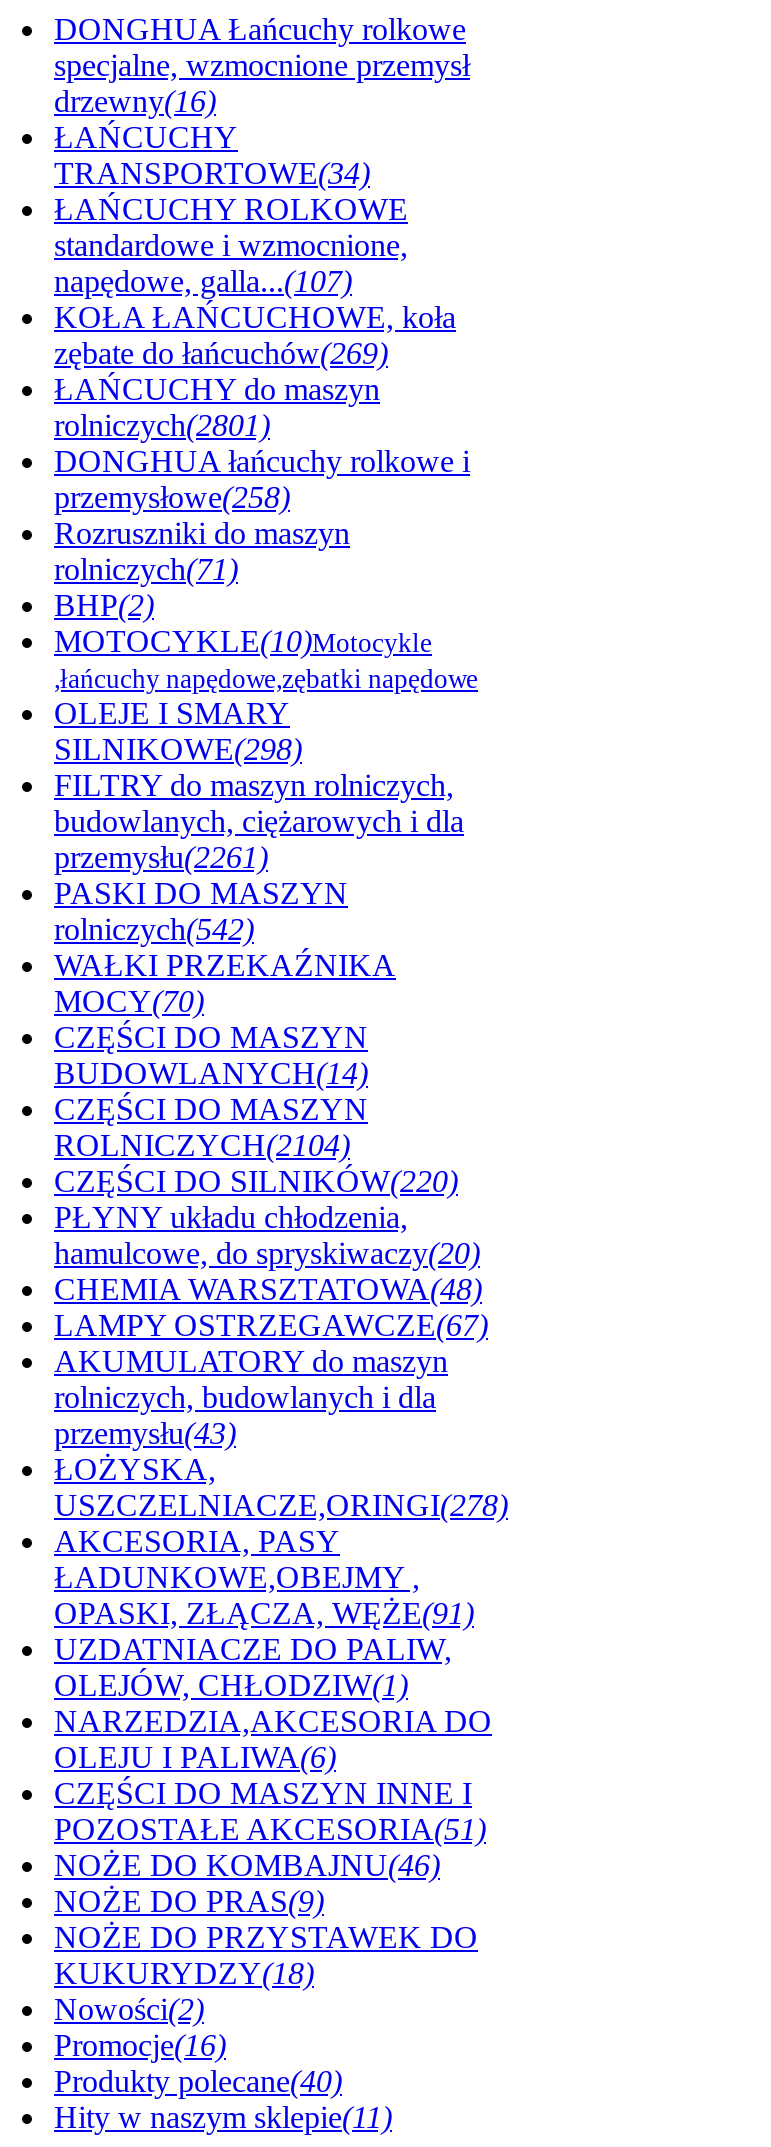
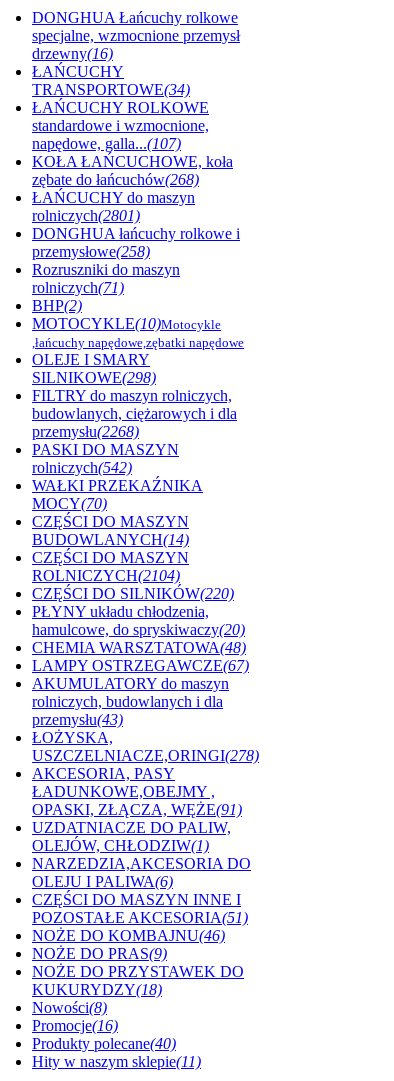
- zębate do łańcuchów(269)
+ zębate do łańcuchów(268)

- przemysłu(2261)
+ przemysłu(2268)

- Nowości(2)
+ Nowości(8)
